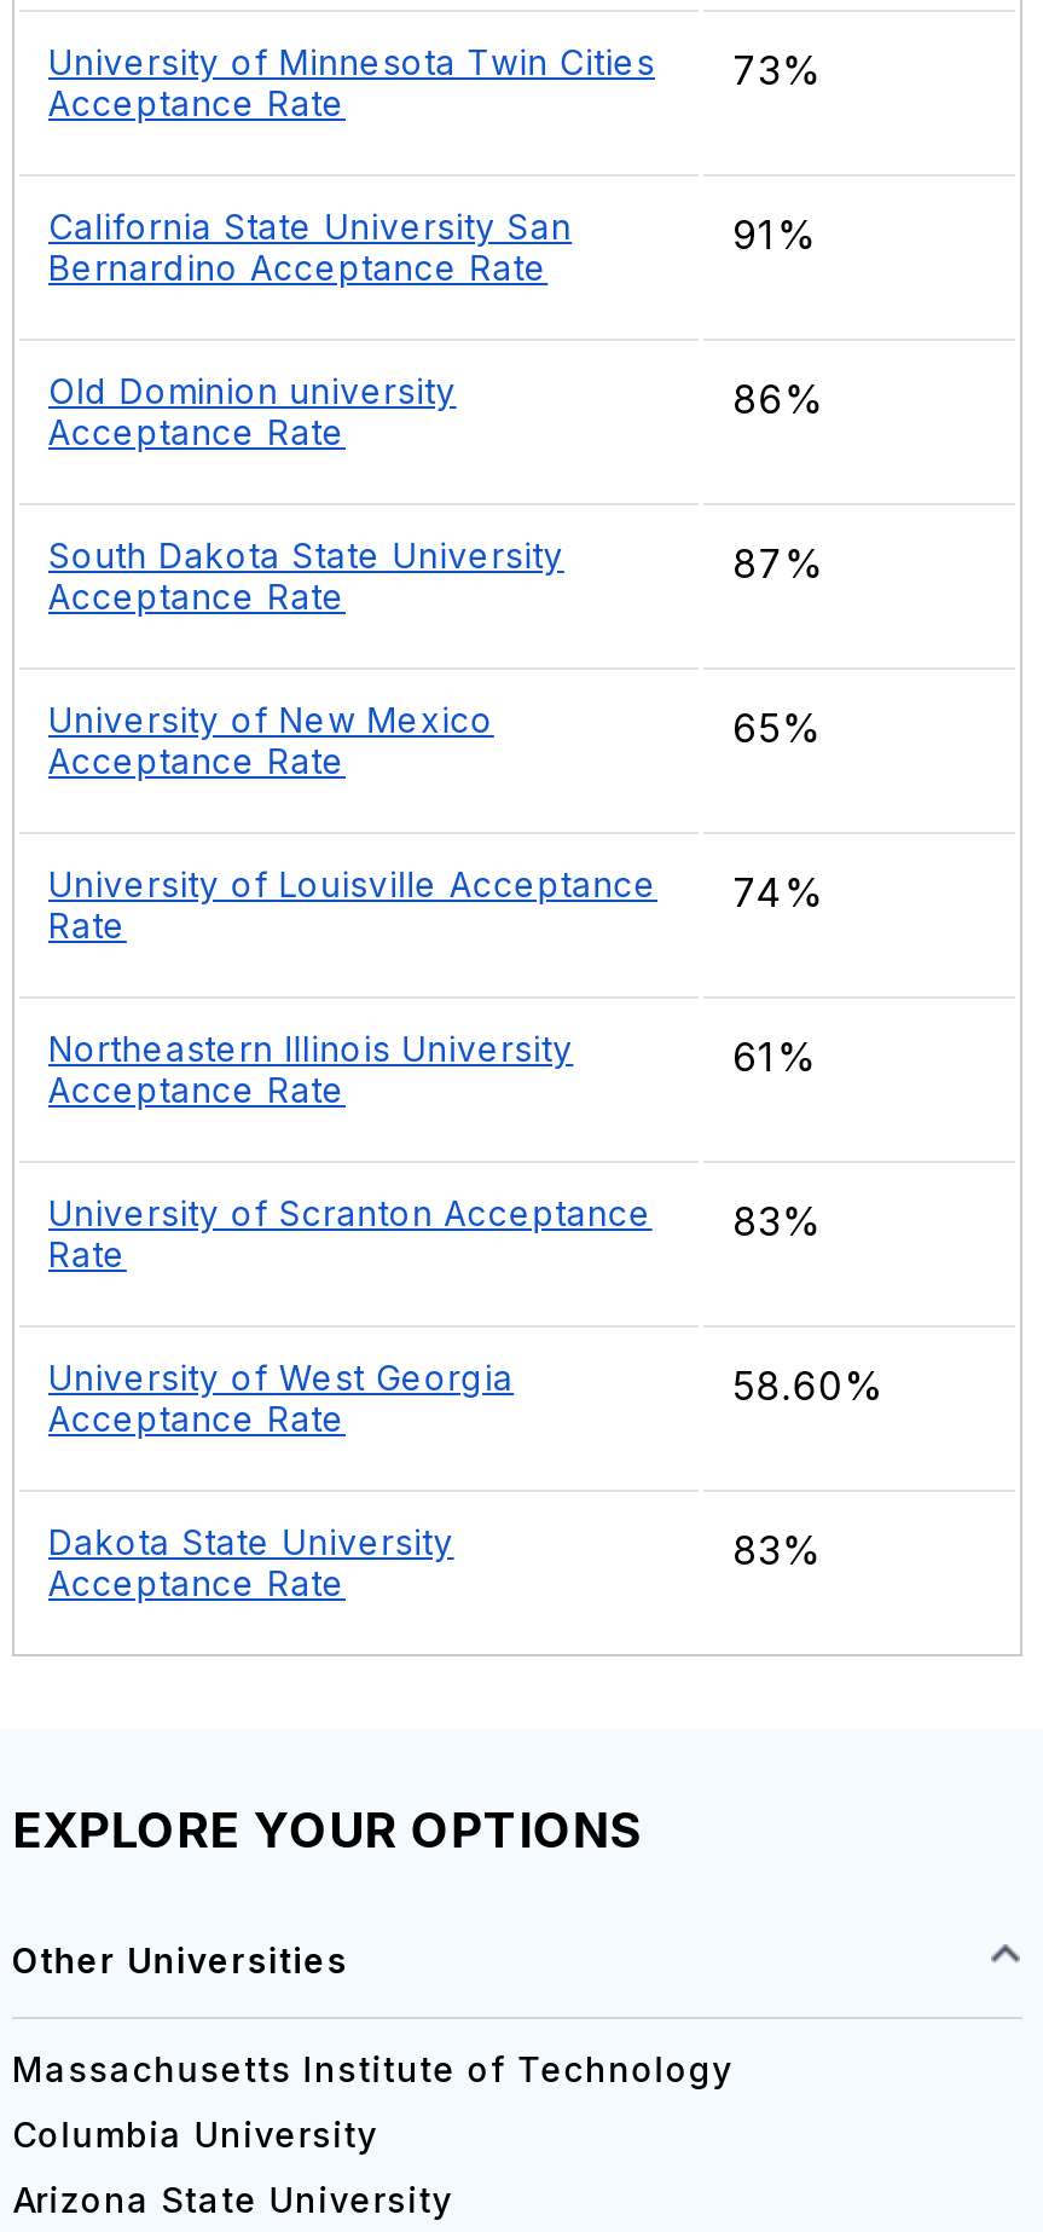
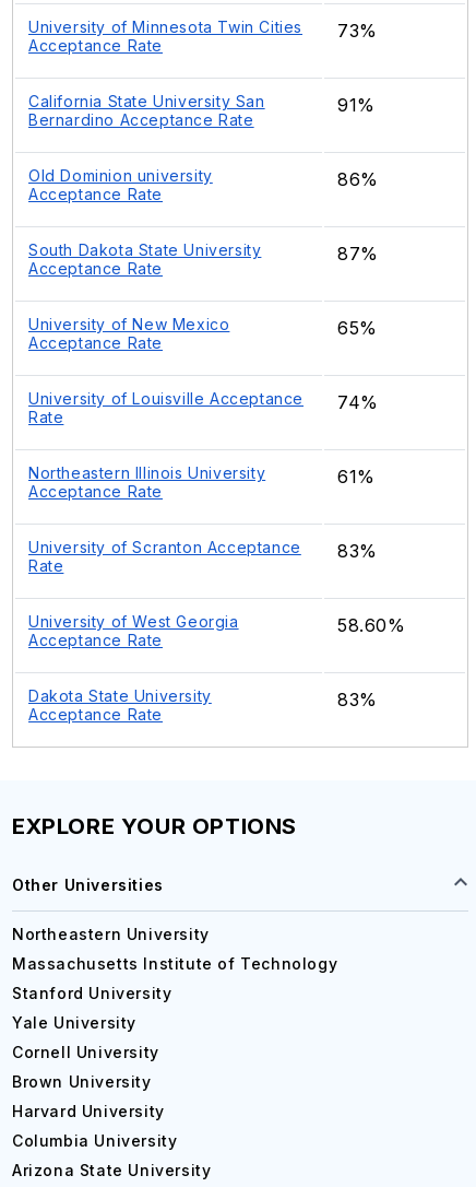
+ Northeastern University

+ Stanford University
+ Yale University
+ Cornell University
+ Brown University
+ Harvard University
